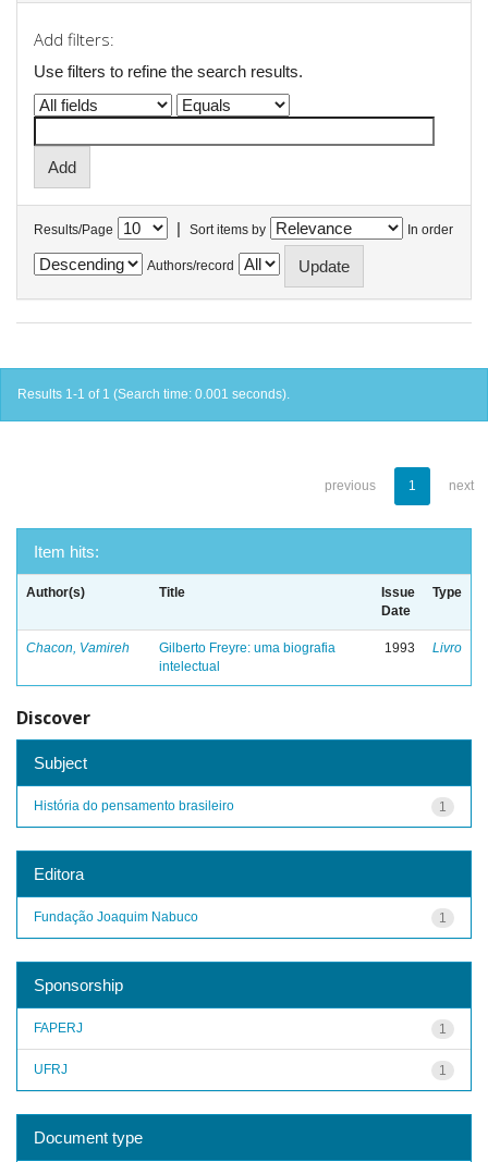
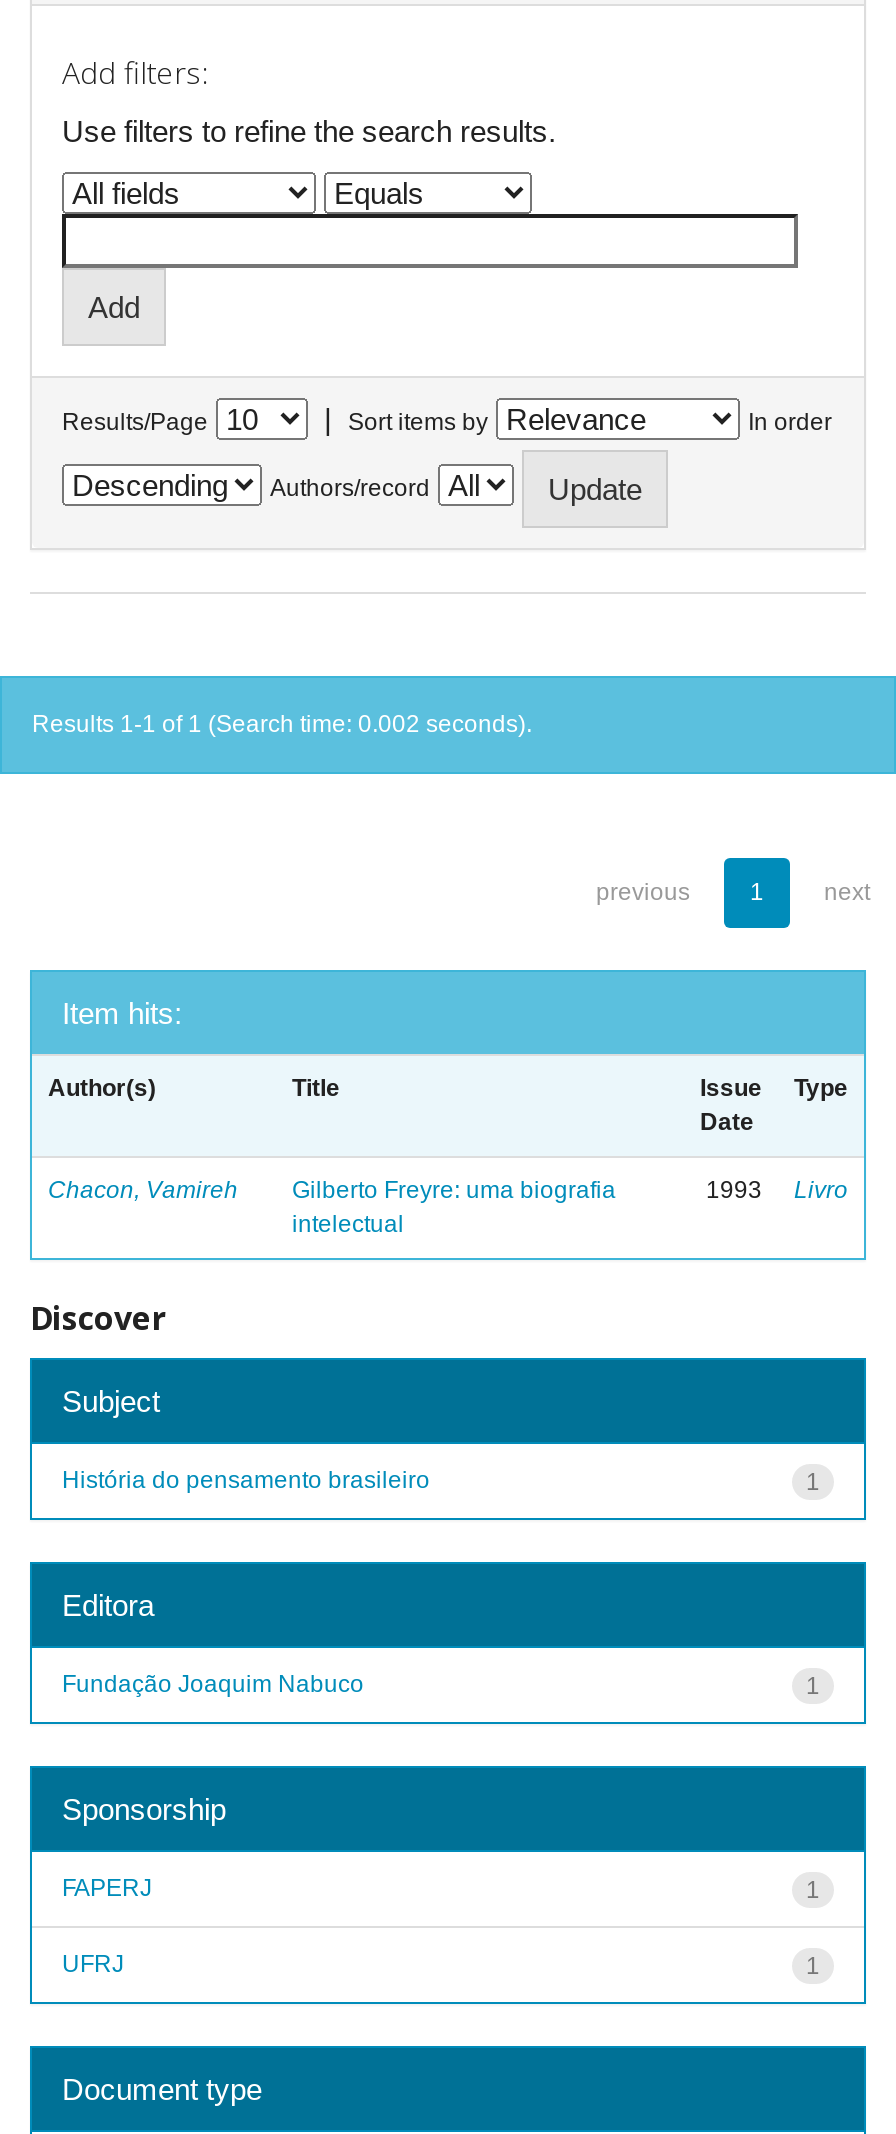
- Results 1-1 of 1 (Search time: 0.001 seconds).
+ Results 1-1 of 1 (Search time: 0.002 seconds).
